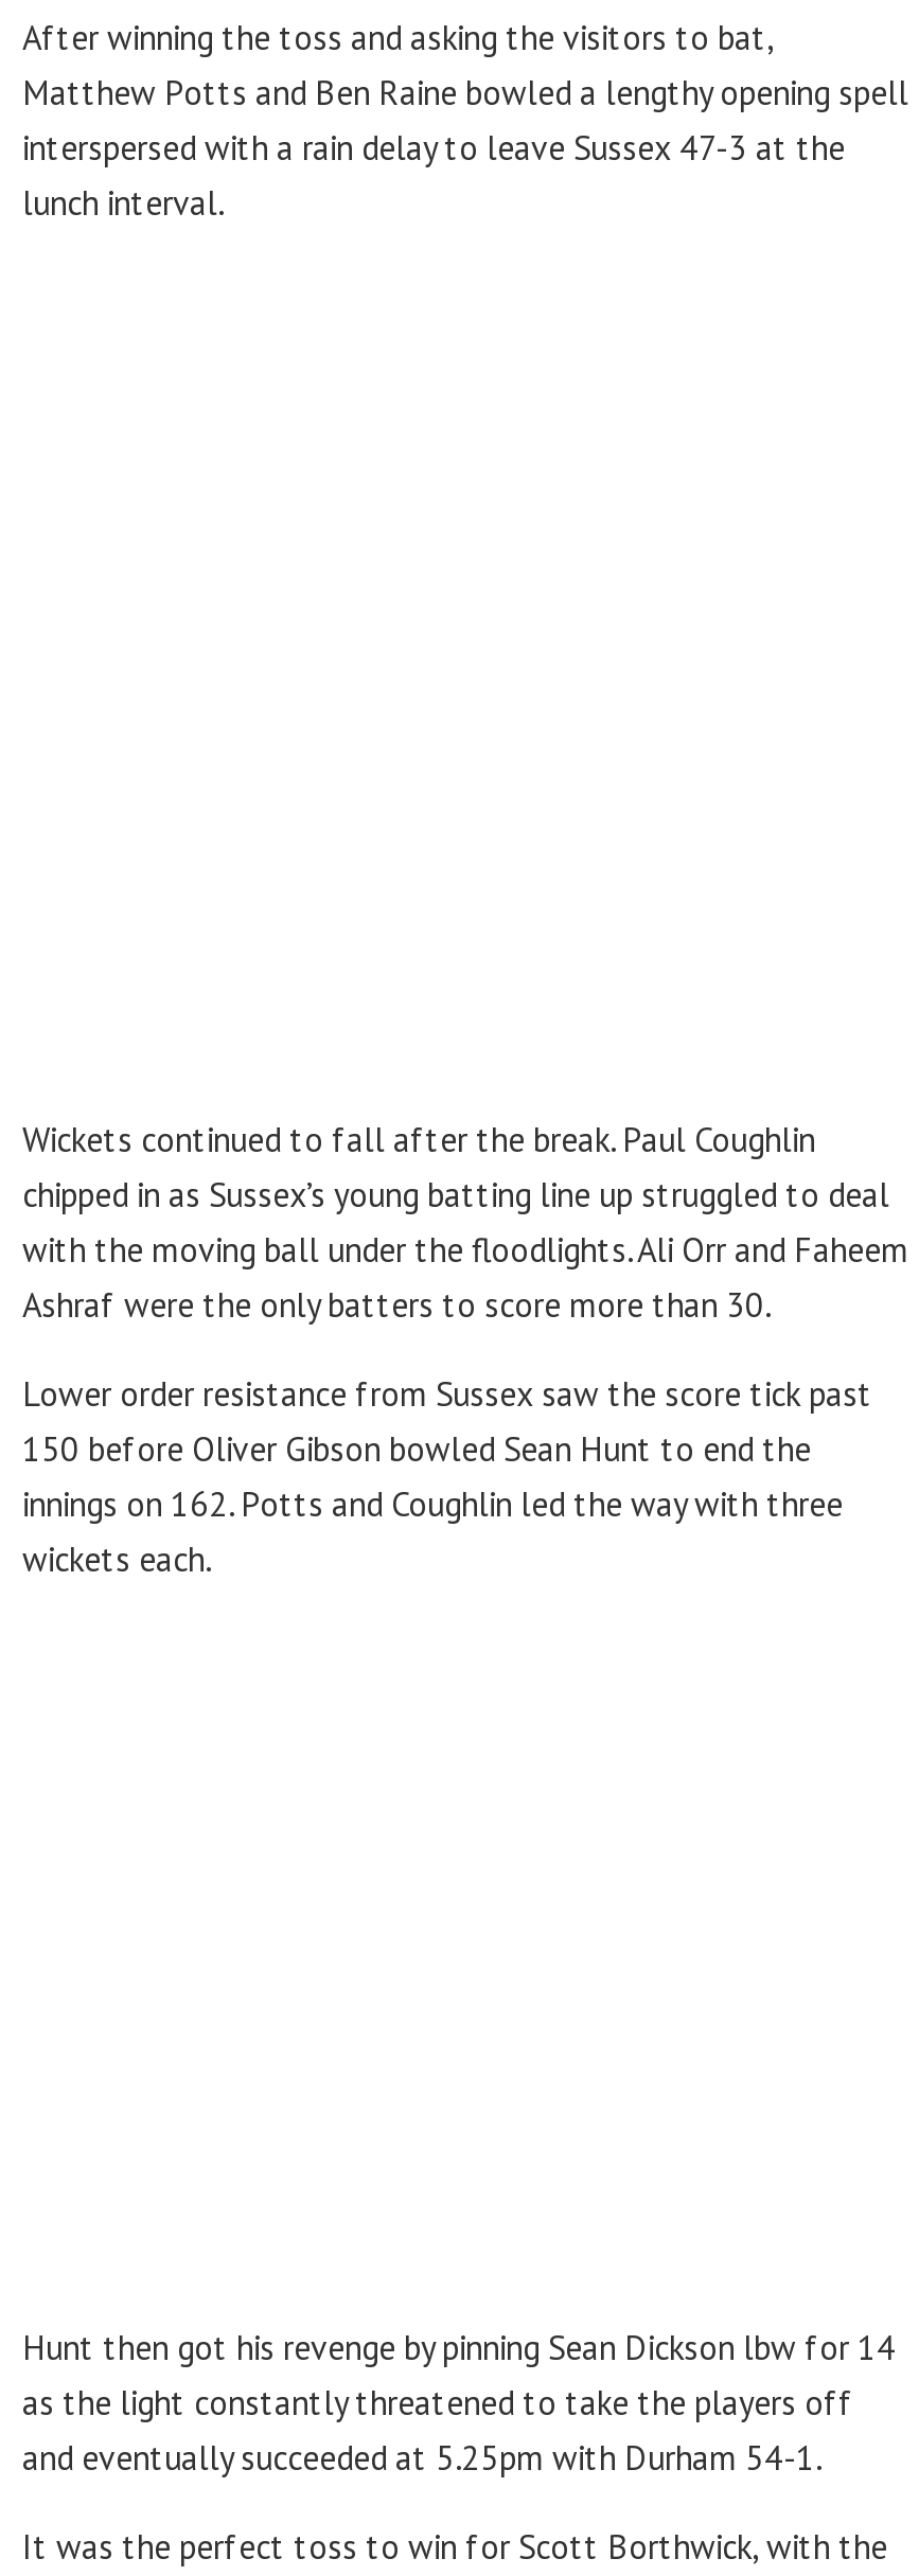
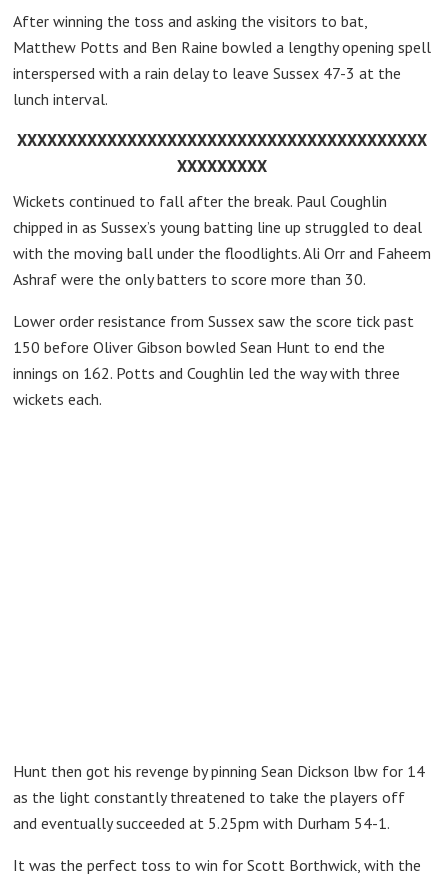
+ XXXXXXXXXXXXXXXXXXXXXXXXXXXXXXXXXXXXXXXXX
+ XXXXXXXXX
